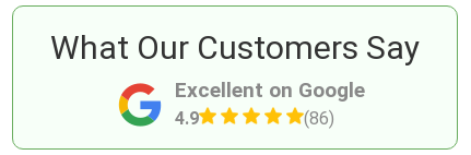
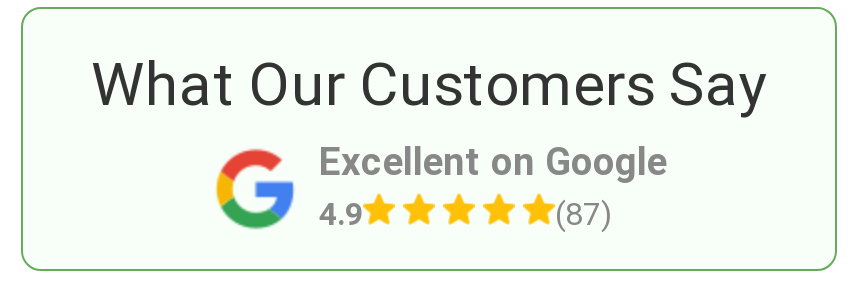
- (86)
+ (87)
